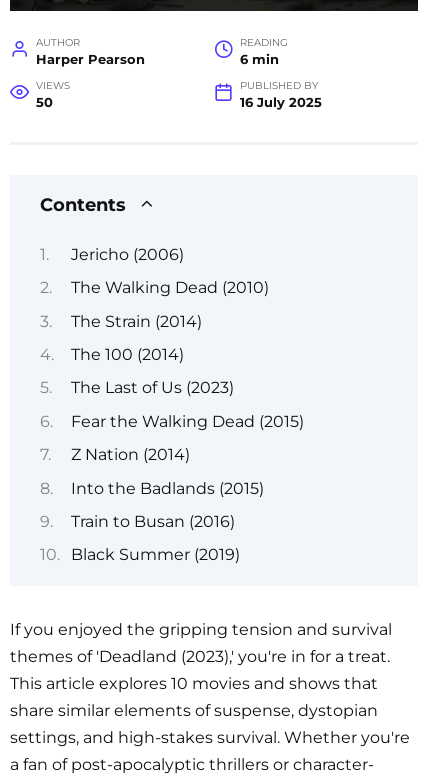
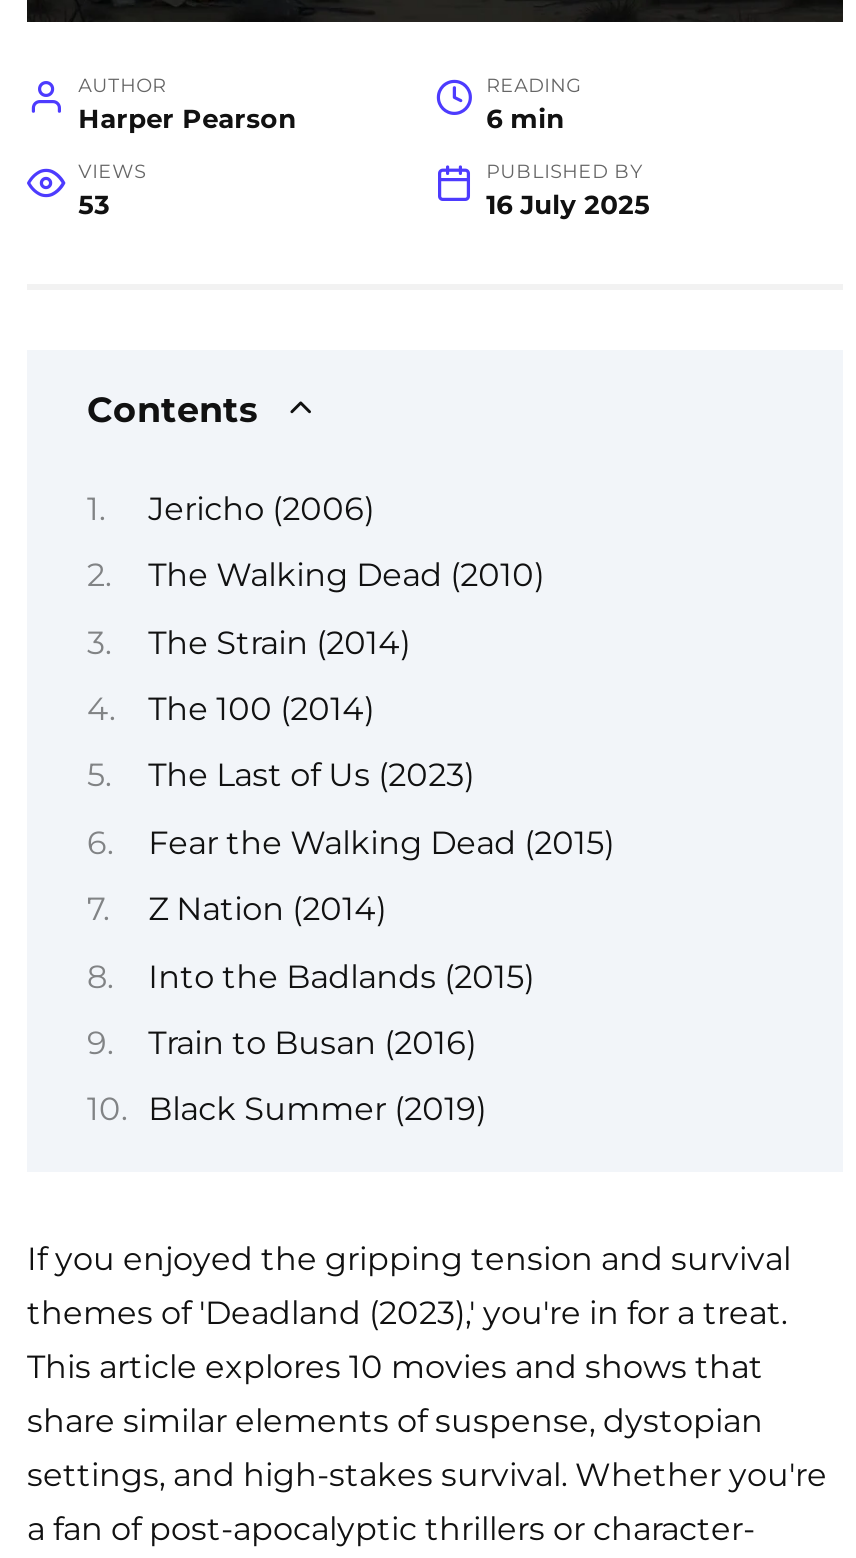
- 50
+ 53
